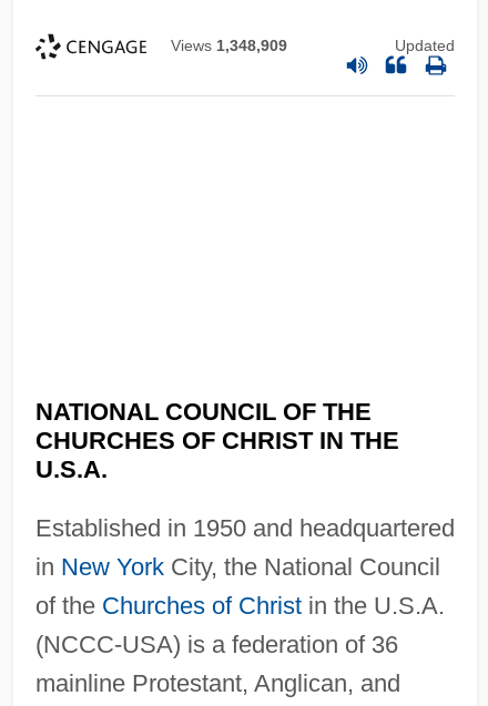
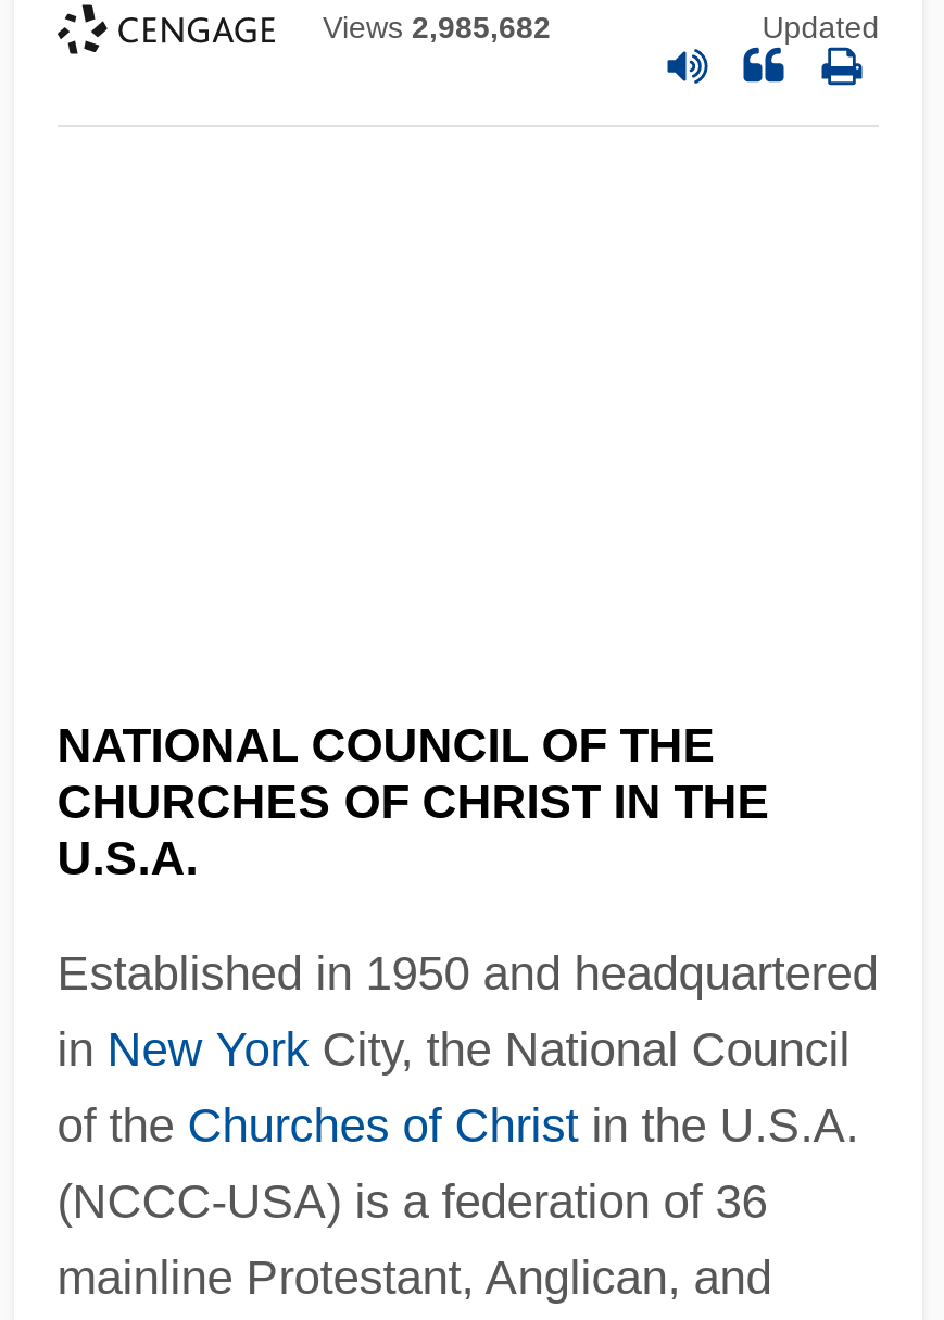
- Views 1,348,909
+ Views 2,985,682
